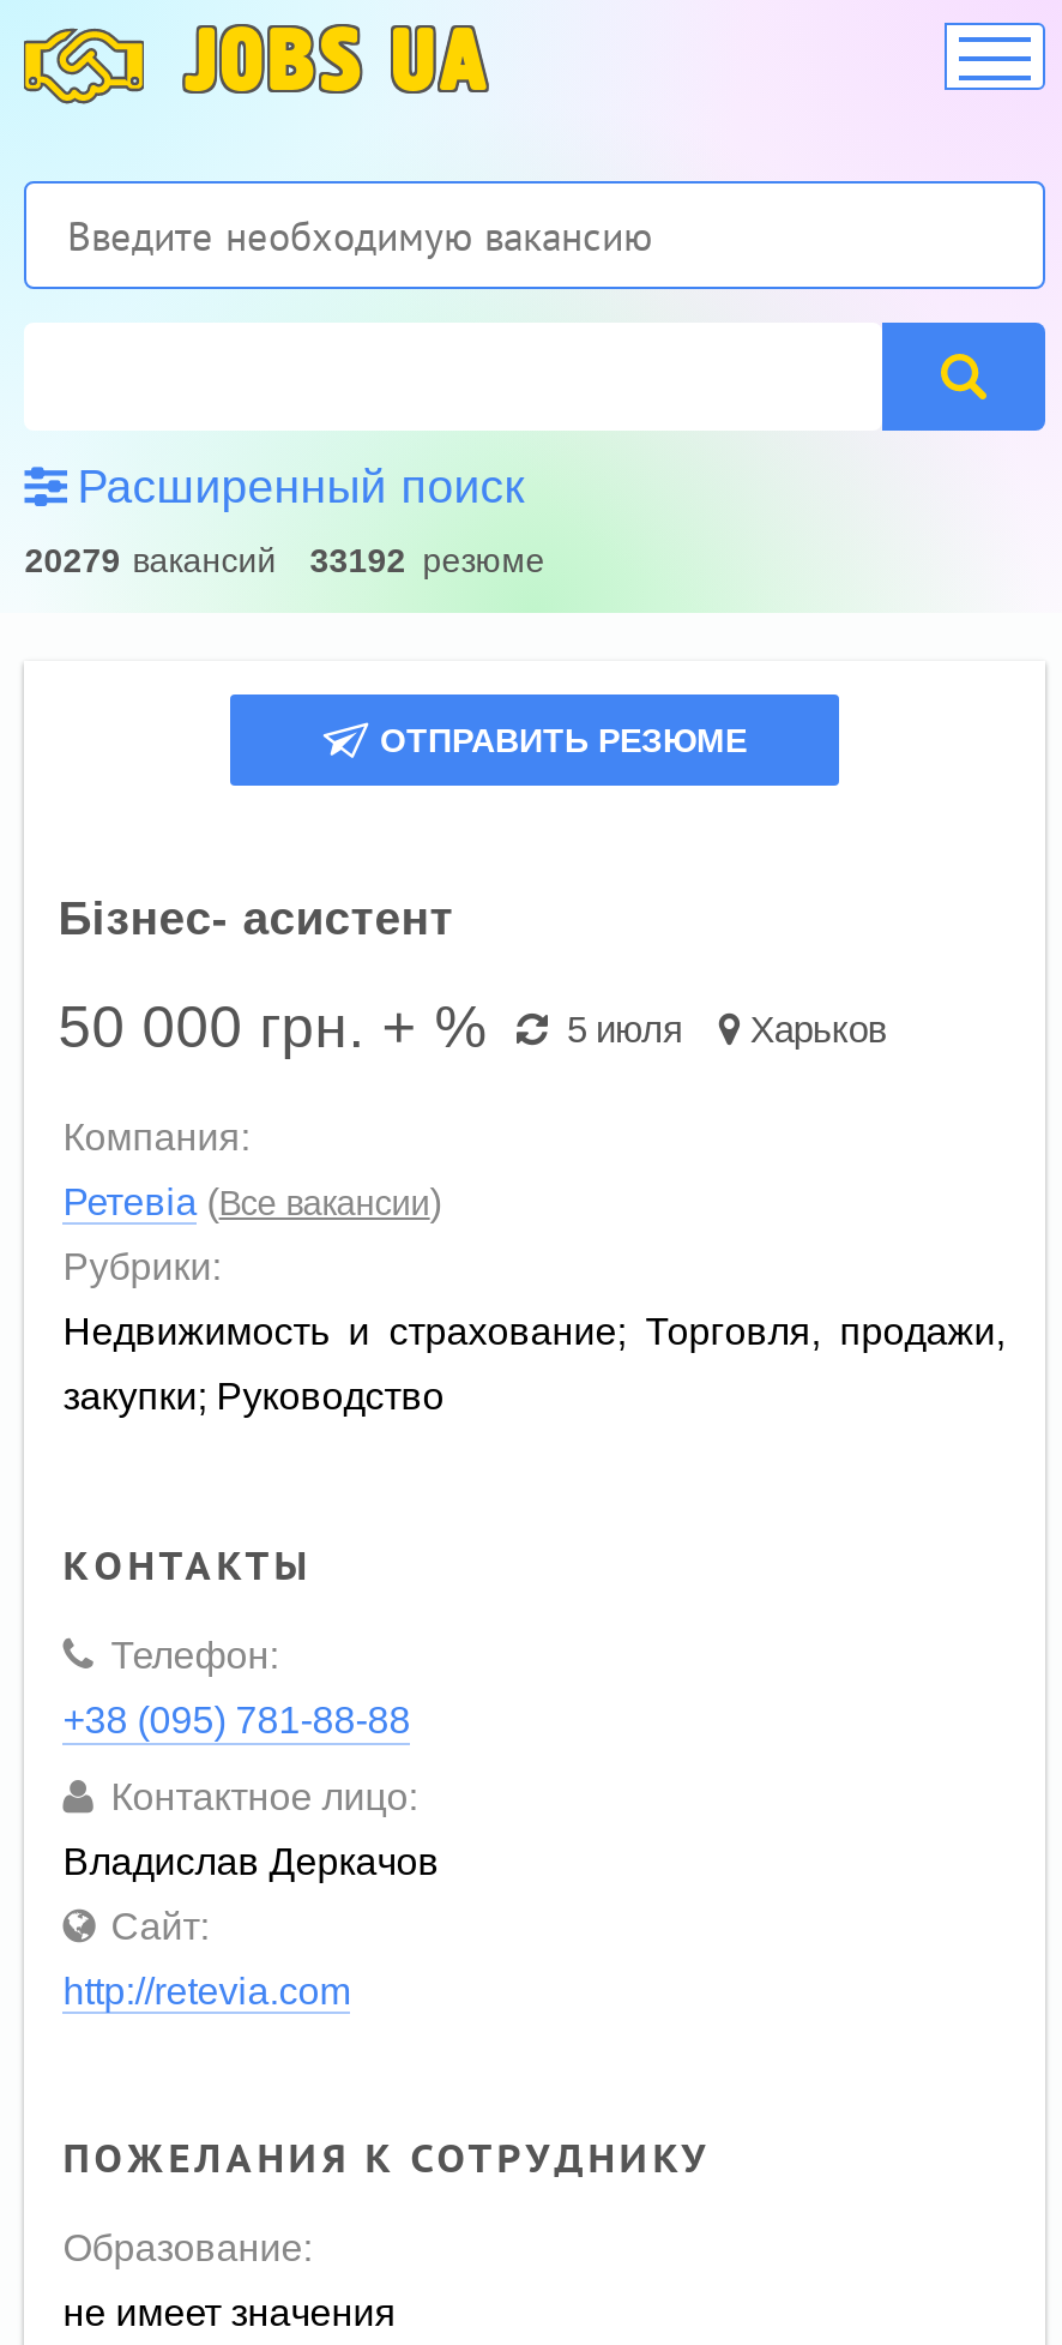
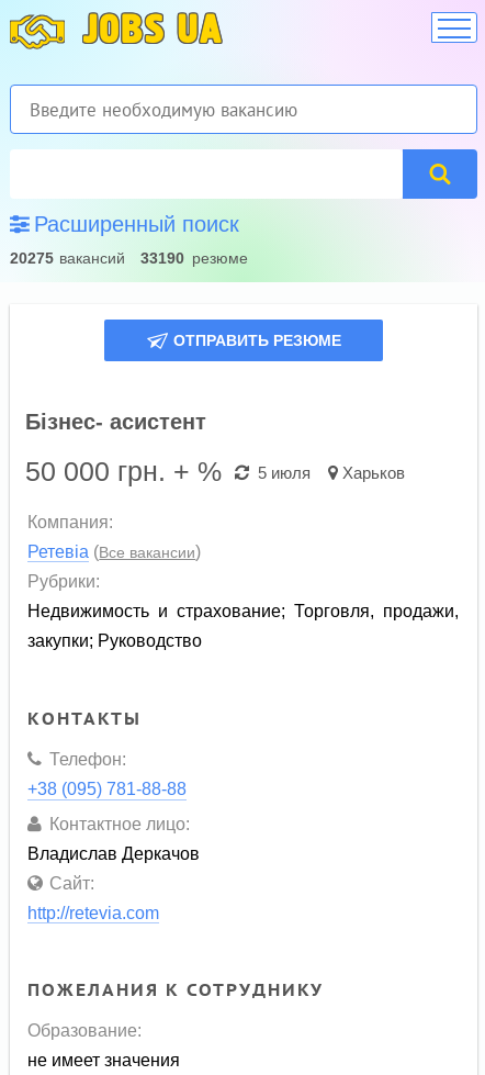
- 20279 вакансий
+ 20275 вакансий

- 33192 резюме
+ 33190 резюме
